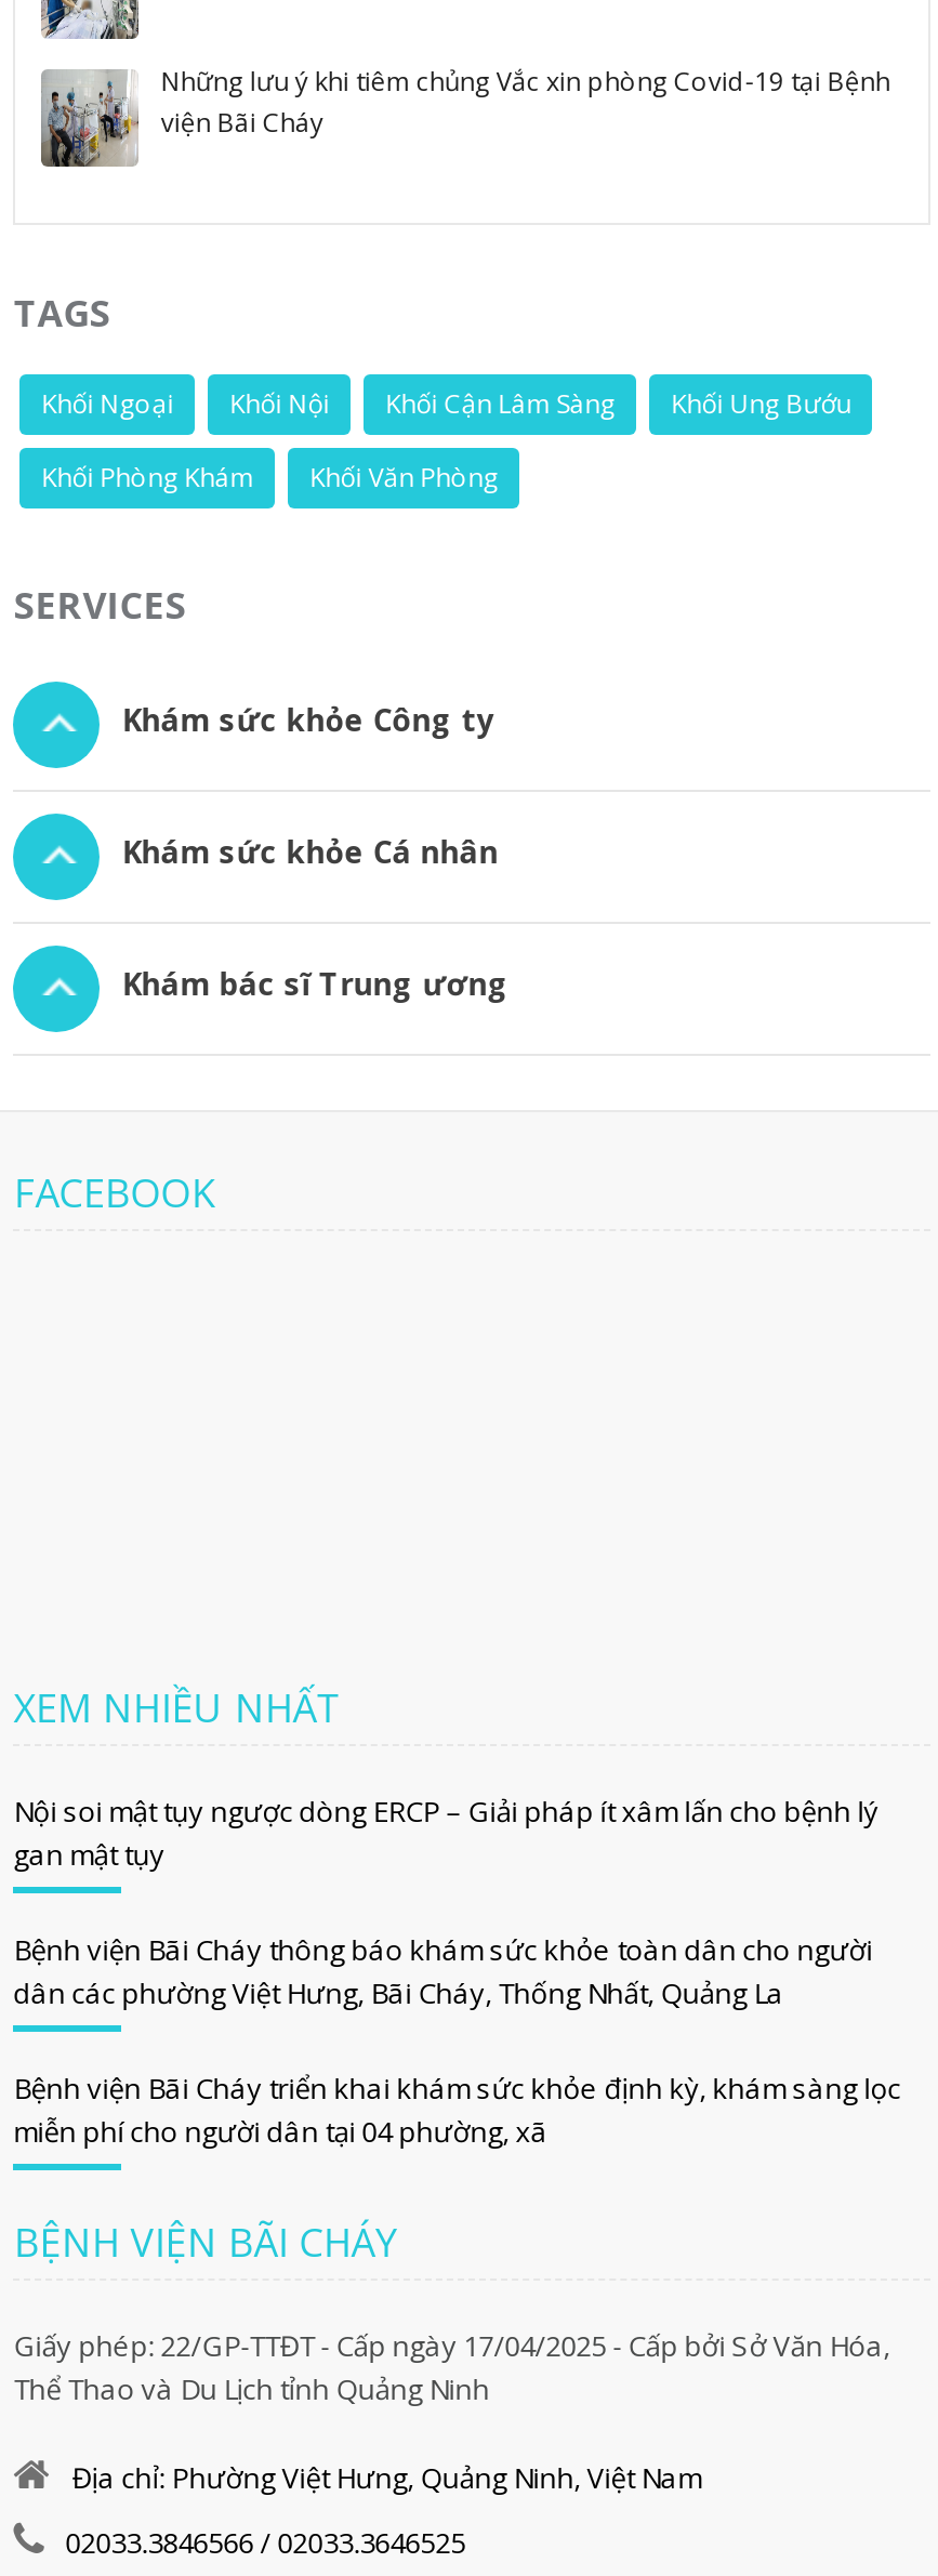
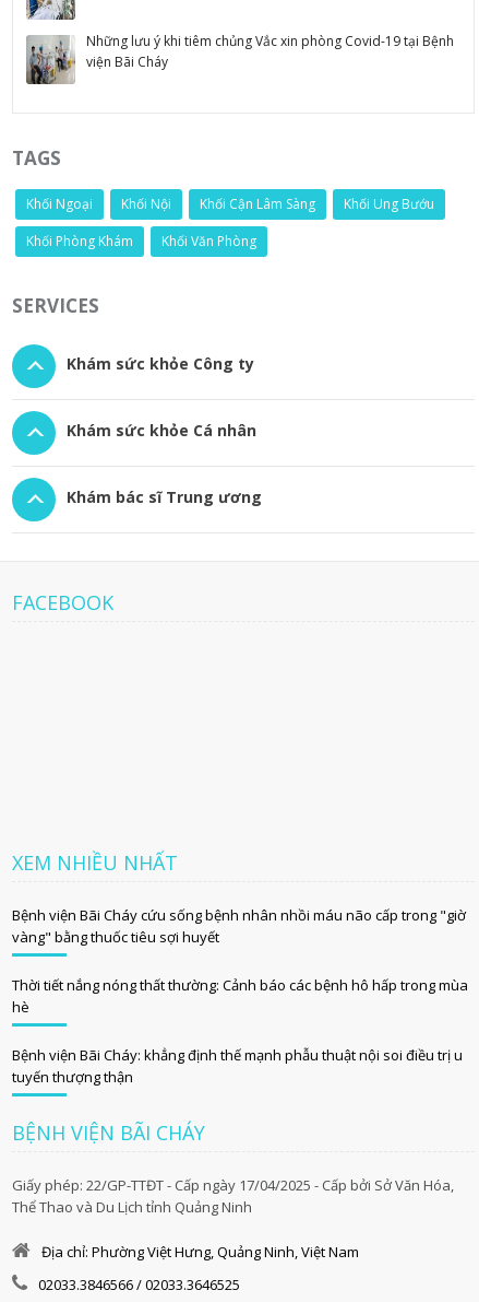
- Nội soi mật tụy ngược dòng ERCP – Giải pháp ít xâm lấn cho bệnh lý
- gan mật tụy
+ Bệnh viện Bãi Cháy cứu sống bệnh nhân nhồi máu não cấp trong "giờ
+ vàng" bằng thuốc tiêu sợi huyết

- Bệnh viện Bãi Cháy thông báo khám sức khỏe toàn dân cho người
- dân các phường Việt Hưng, Bãi Cháy, Thống Nhất, Quảng La
+ Thời tiết nắng nóng thất thường: Cảnh báo các bệnh hô hấp trong mùa
+ hè

- Bệnh viện Bãi Cháy triển khai khám sức khỏe định kỳ, khám sàng lọc
- miễn phí cho người dân tại 04 phường, xã
+ Bệnh viện Bãi Cháy: khẳng định thế mạnh phẫu thuật nội soi điều trị u
+ tuyến thượng thận
